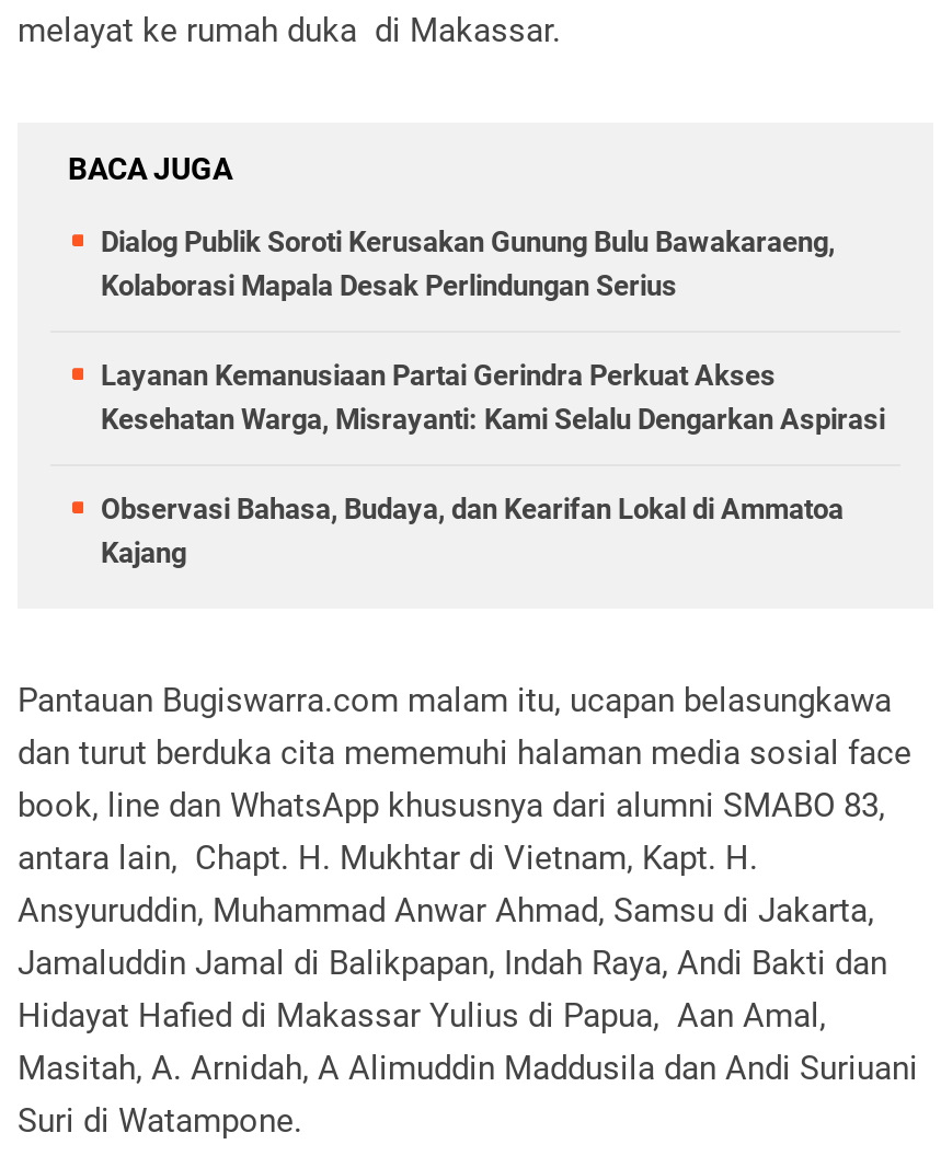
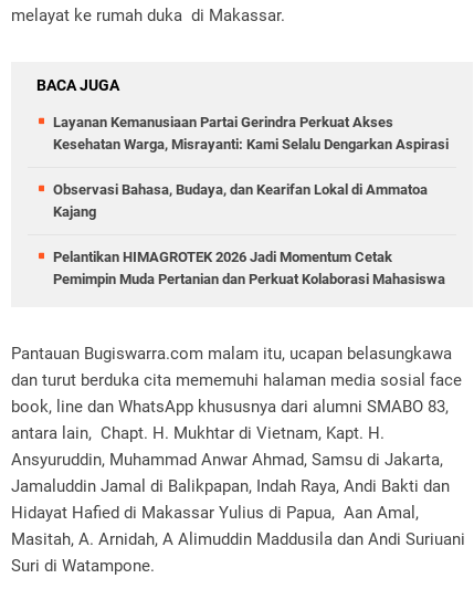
- Dialog Publik Soroti Kerusakan Gunung Bulu Bawakaraeng,
- Kolaborasi Mapala Desak Perlindungan Serius

moved up: Layanan Kemanusiaan Partai Gerindra Perkuat Akses | Kesehatan Warga, Misrayanti: Kami Selalu Dengarkan Aspirasi | Observasi Bahasa, Budaya, dan Kearifan Lokal di Ammatoa | Kajang

+ Pelantikan HIMAGROTEK 2026 Jadi Momentum Cetak
+ Pemimpin Muda Pertanian dan Perkuat Kolaborasi Mahasiswa
